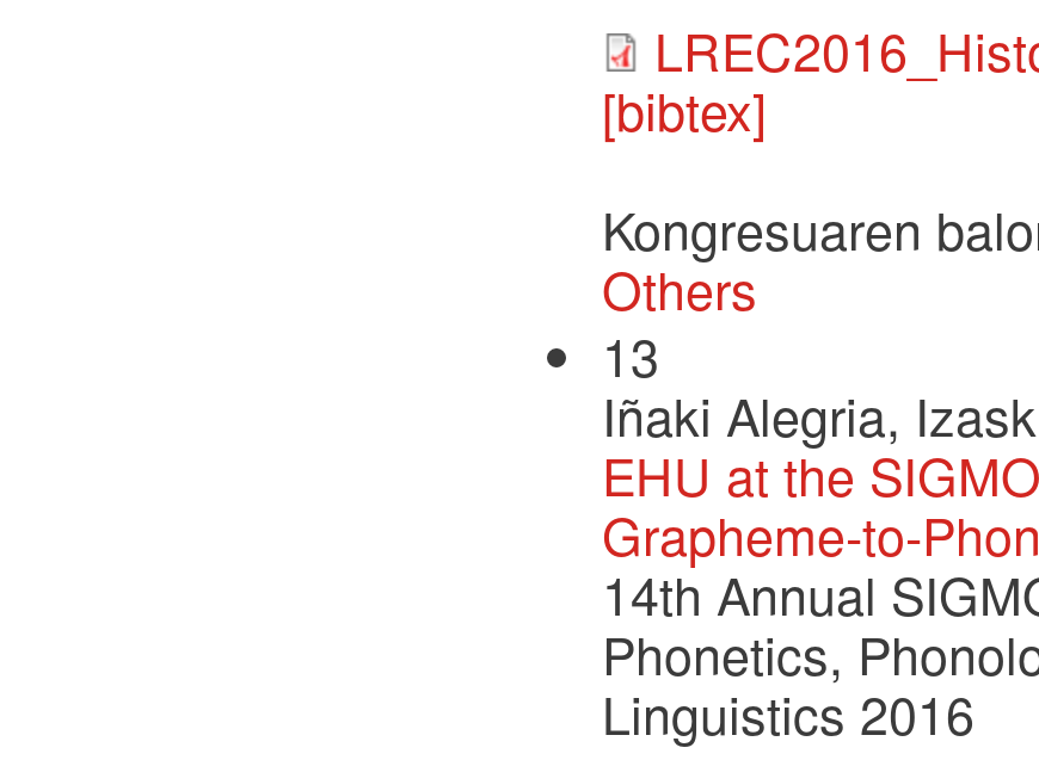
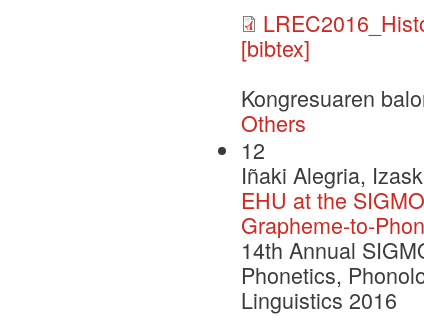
- 13
+ 12
